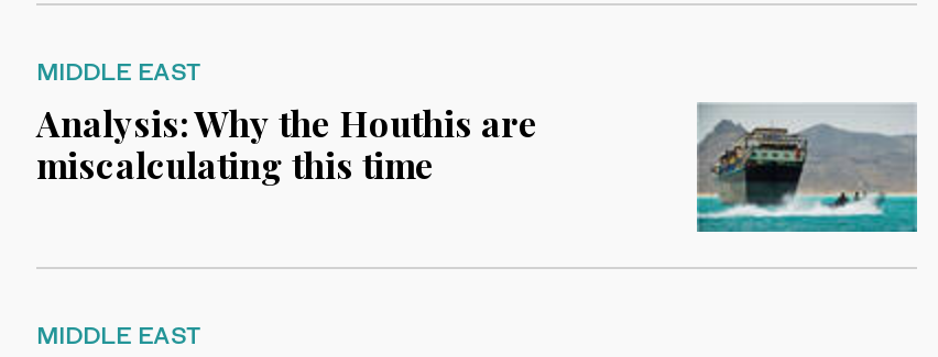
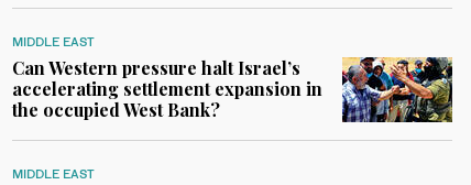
- Analysis: Why the Houthis are
- miscalculating this time
+ Can Western pressure halt Israel’s
+ accelerating settlement expansion in
+ the occupied West Bank?

- [image]
+ [image]
